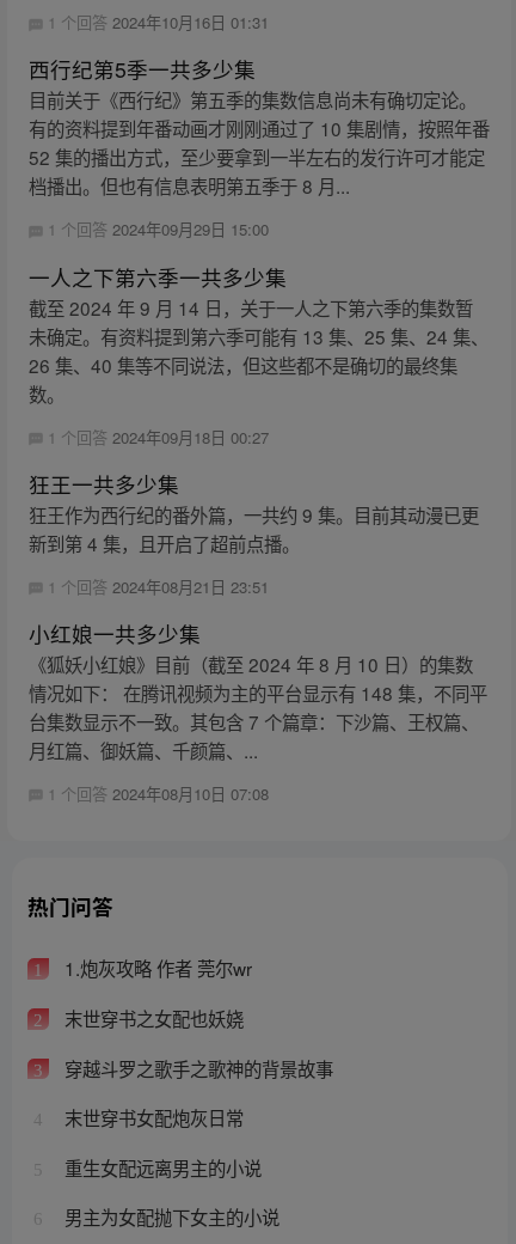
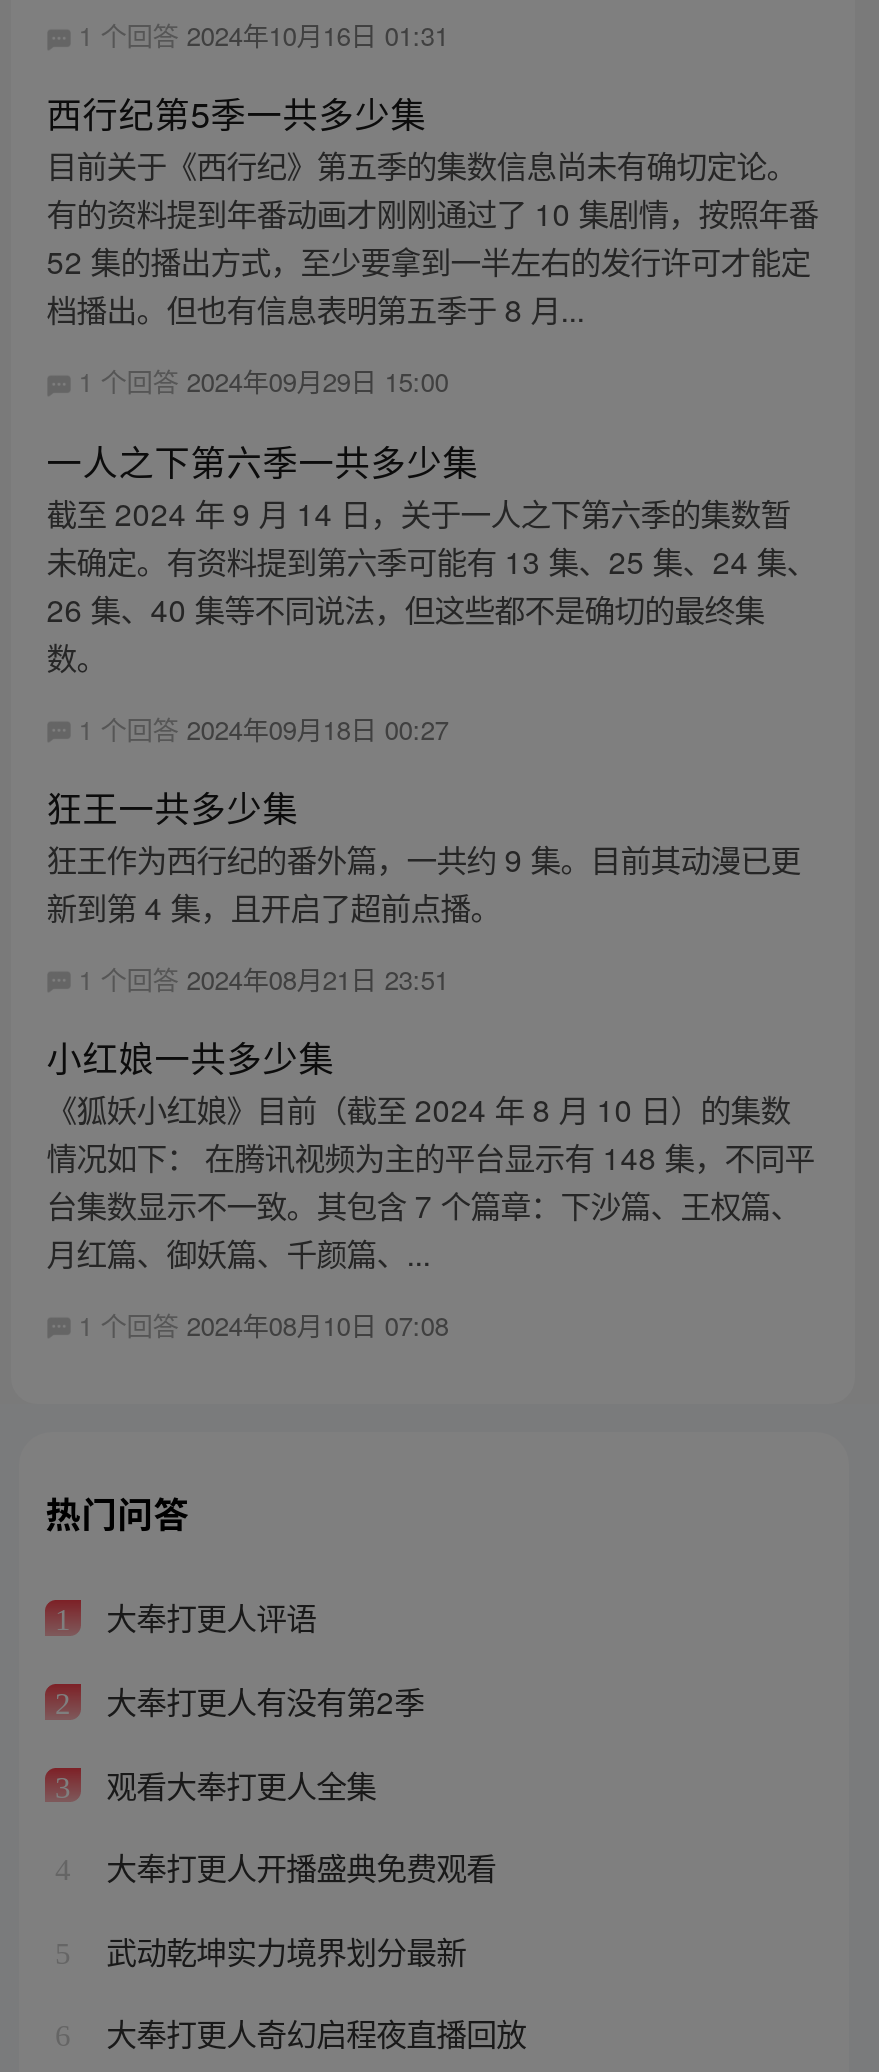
- 1.炮灰攻略 作者 莞尔wr
+ 大奉打更人评语

- 末世穿书之女配也妖娆
+ 大奉打更人有没有第2季

- 穿越斗罗之歌手之歌神的背景故事
+ 观看大奉打更人全集

- 末世穿书女配炮灰日常
+ 大奉打更人开播盛典免费观看

- 重生女配远离男主的小说
+ 武动乾坤实力境界划分最新

- 男主为女配抛下女主的小说
+ 大奉打更人奇幻启程夜直播回放
